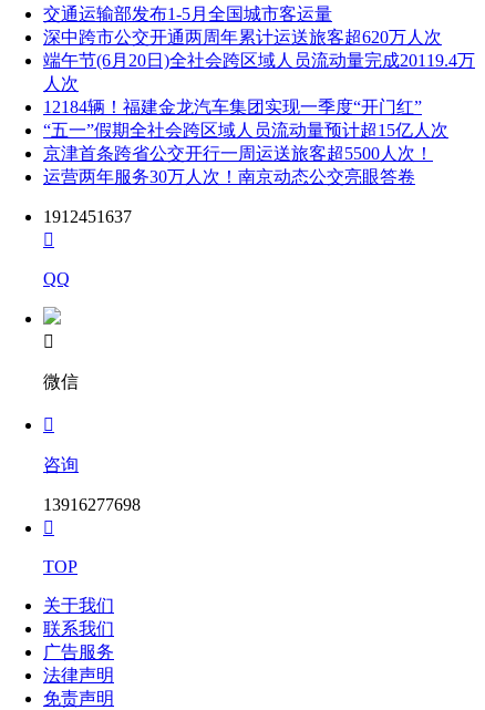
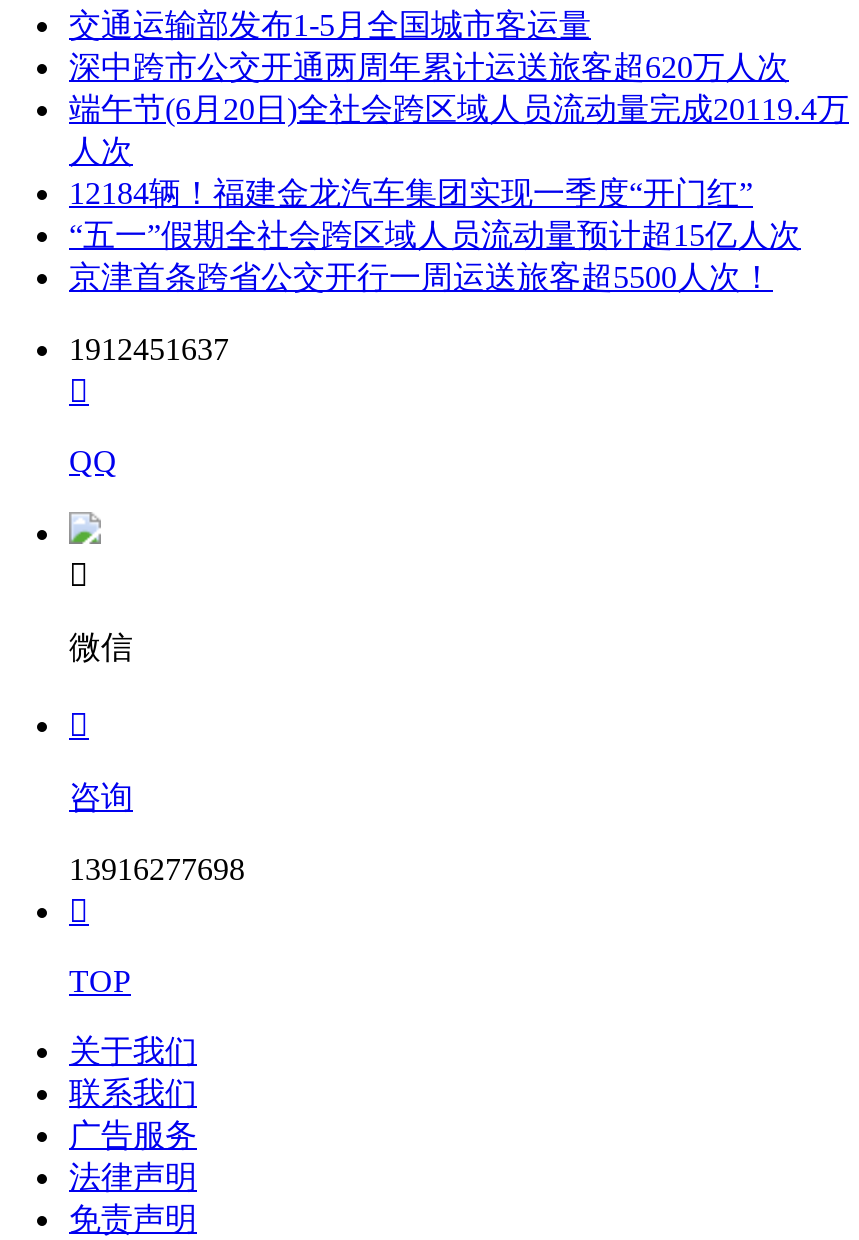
- 运营两年服务30万人次！南京动态公交亮眼答卷
